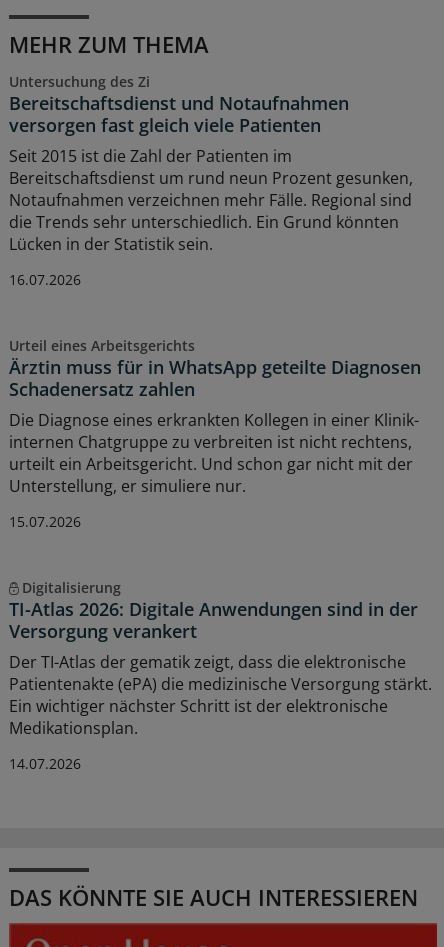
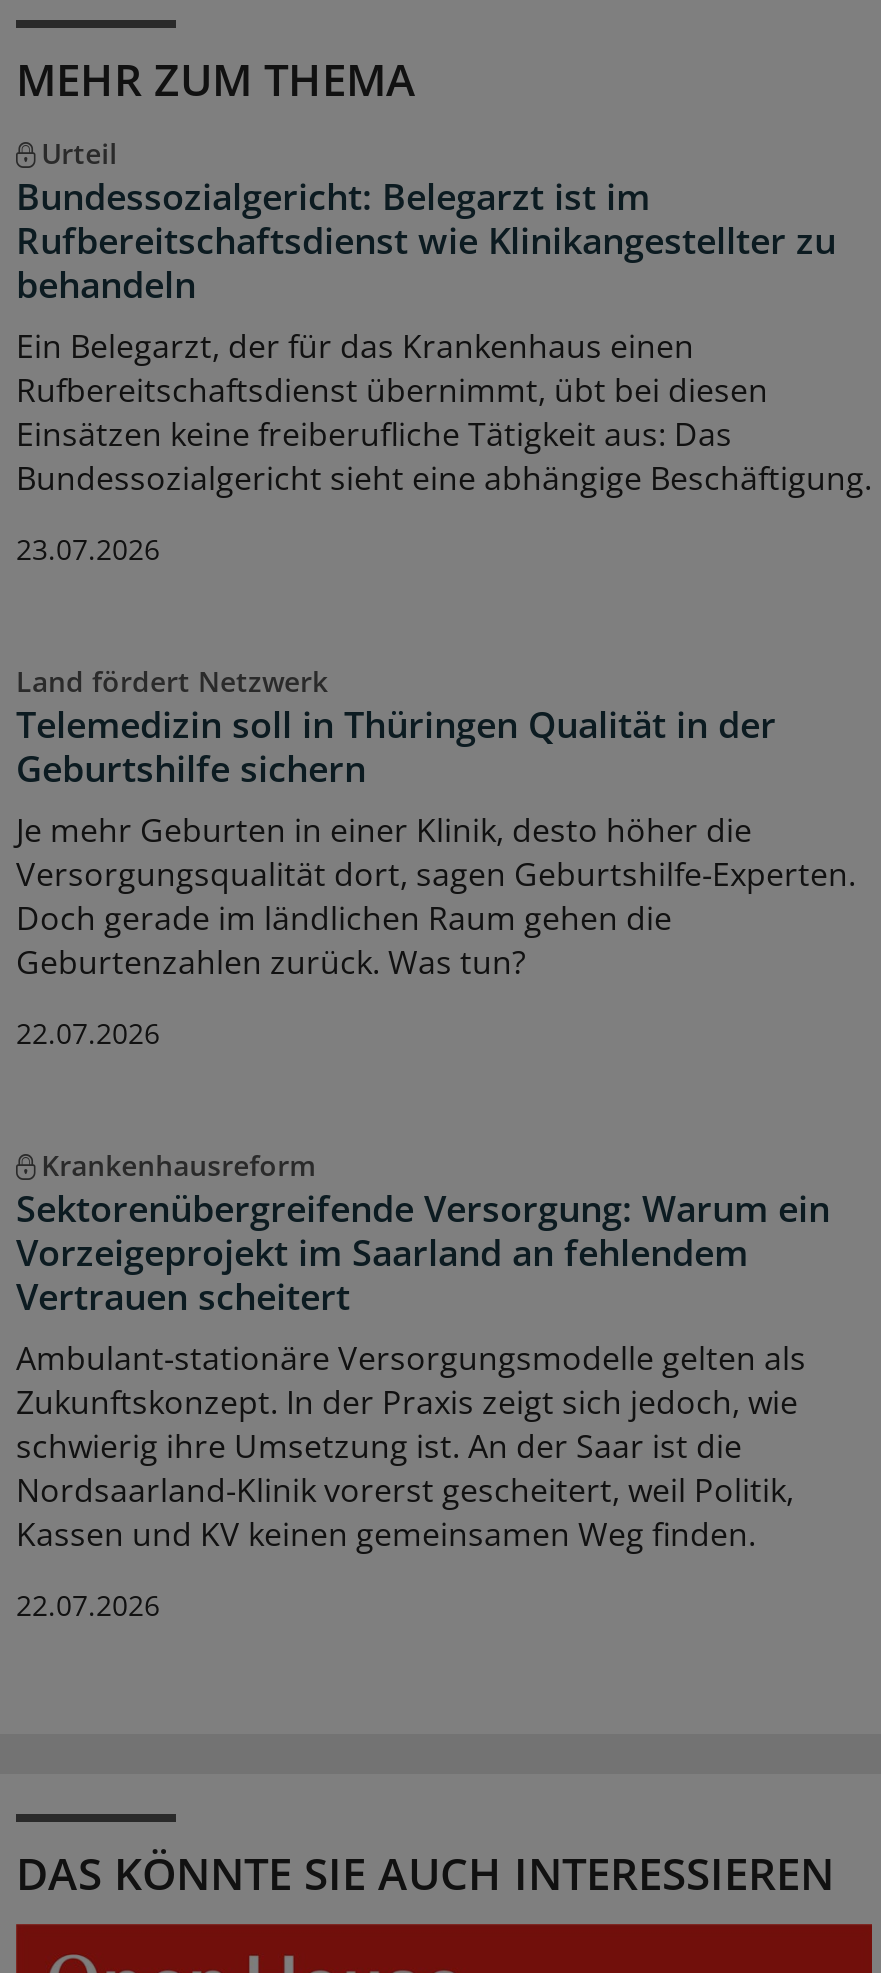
- Untersuchung des Zi
- Bereitschaftsdienst und Notaufnahmen
- versorgen fast gleich viele Patienten
- Seit 2015 ist die Zahl der Patienten im
- Bereitschaftsdienst um rund neun Prozent gesunken,
- Notaufnahmen verzeichnen mehr Fälle. Regional sind
- die Trends sehr unterschiedlich. Ein Grund könnten
- Lücken in der Statistik sein.
+ Urteil
+ Bundessozialgericht: Belegarzt ist im
+ Rufbereitschaftsdienst wie Klinikangestellter zu
+ behandeln
+ Ein Belegarzt, der für das Krankenhaus einen
+ Rufbereitschaftsdienst übernimmt, übt bei diesen
+ Einsätzen keine freiberufliche Tätigkeit aus: Das
+ Bundessozialgericht sieht eine abhängige Beschäftigung.

- 16.07.2026
+ 23.07.2026

- Urteil eines Arbeitsgerichts
- Ärztin muss für in WhatsApp geteilte Diagnosen
- Schadenersatz zahlen
- Die Diagnose eines erkrankten Kollegen in einer Klinik-
- internen Chatgruppe zu verbreiten ist nicht rechtens,
- urteilt ein Arbeitsgericht. Und schon gar nicht mit der
- Unterstellung, er simuliere nur.
+ Land fördert Netzwerk
+ Telemedizin soll in Thüringen Qualität in der
+ Geburtshilfe sichern
+ Je mehr Geburten in einer Klinik, desto höher die
+ Versorgungsqualität dort, sagen Geburtshilfe-Experten.
+ Doch gerade im ländlichen Raum gehen die
+ Geburtenzahlen zurück. Was tun?

- 15.07.2026
+ 22.07.2026

- Digitalisierung
- TI-Atlas 2026: Digitale Anwendungen sind in der
- Versorgung verankert
- Der TI-Atlas der gematik zeigt, dass die elektronische
- Patientenakte (ePA) die medizinische Versorgung stärkt.
- Ein wichtiger nächster Schritt ist der elektronische
- Medikationsplan.
+ Krankenhausreform
+ Sektorenübergreifende Versorgung: Warum ein
+ Vorzeigeprojekt im Saarland an fehlendem
+ Vertrauen scheitert
+ Ambulant-stationäre Versorgungsmodelle gelten als
+ Zukunftskonzept. In der Praxis zeigt sich jedoch, wie
+ schwierig ihre Umsetzung ist. An der Saar ist die
+ Nordsaarland-Klinik vorerst gescheitert, weil Politik,
+ Kassen und KV keinen gemeinsamen Weg finden.

- 14.07.2026
+ 22.07.2026
